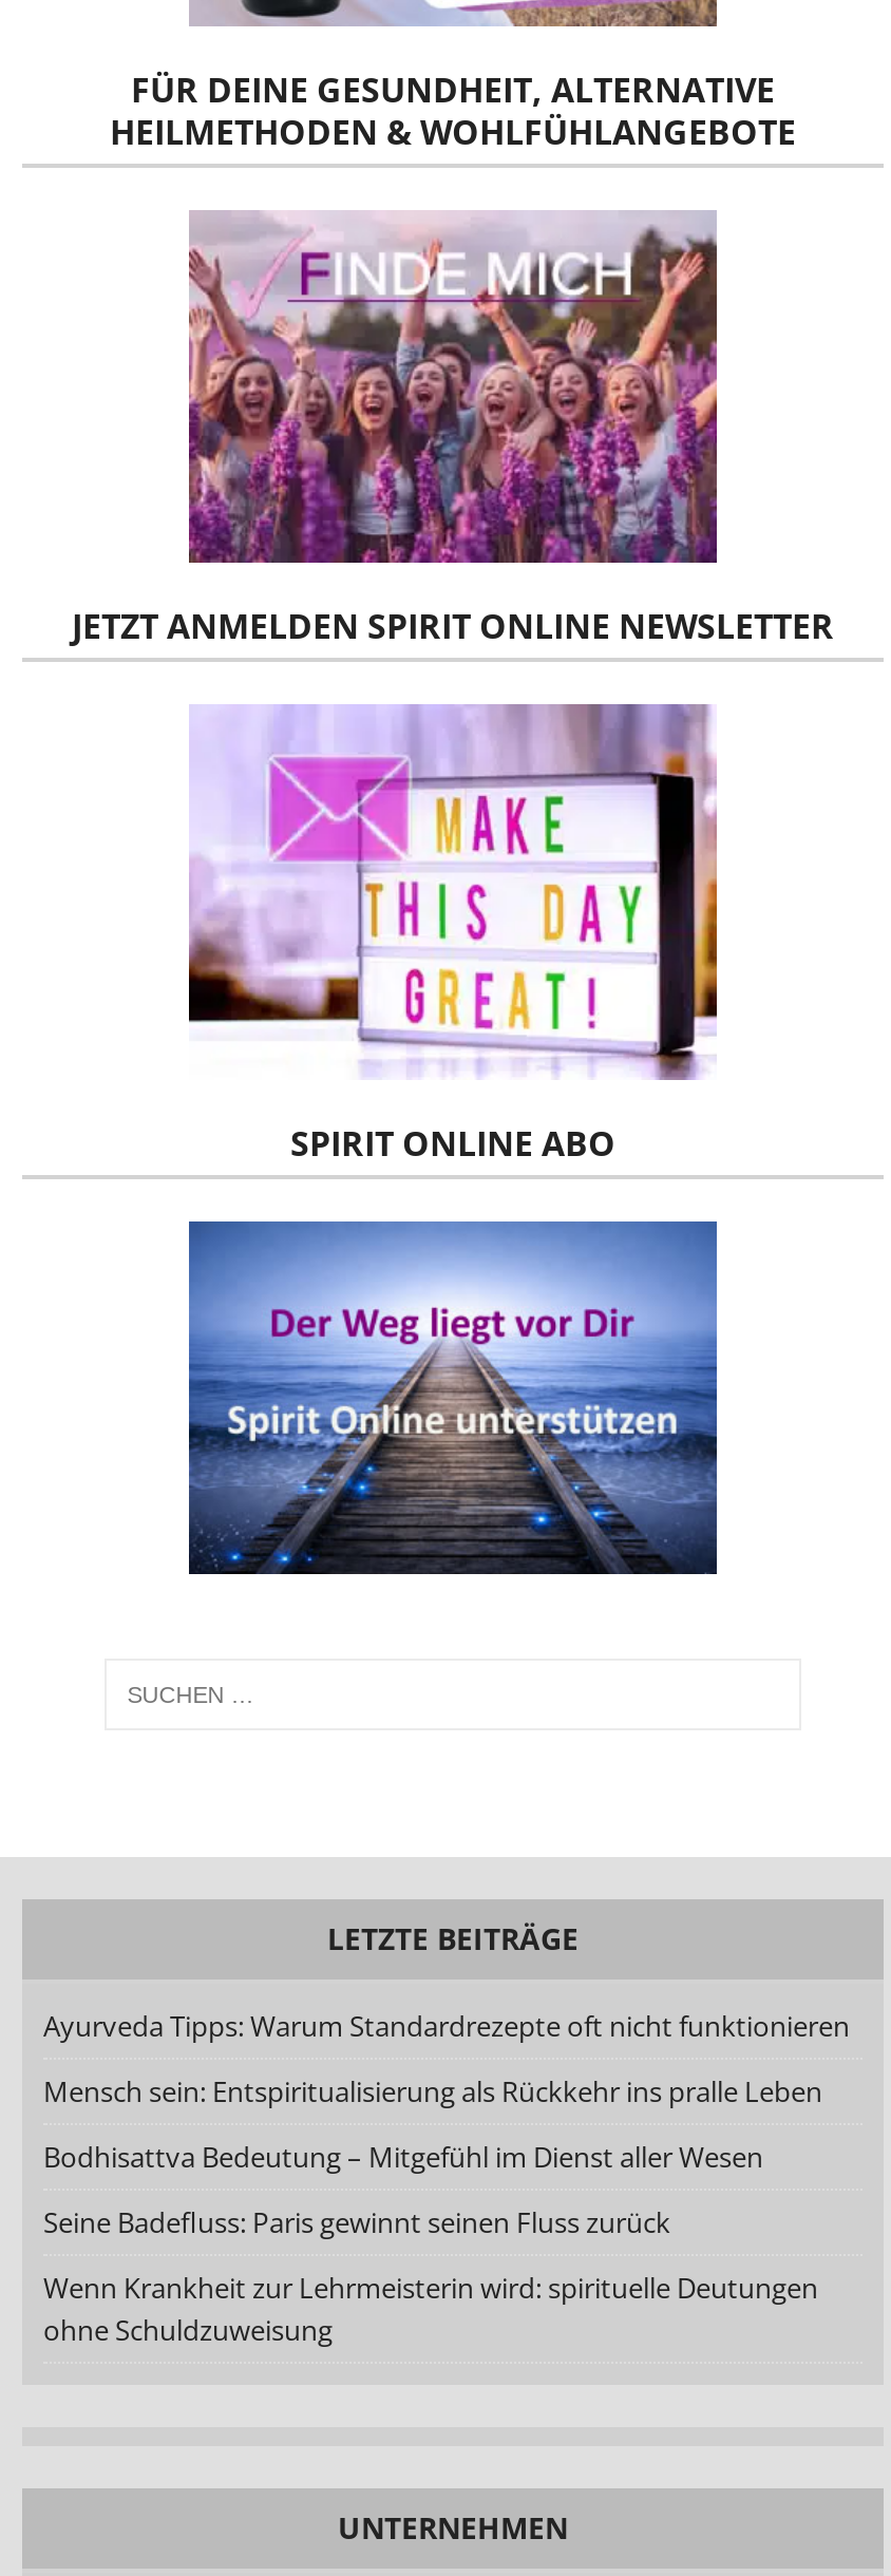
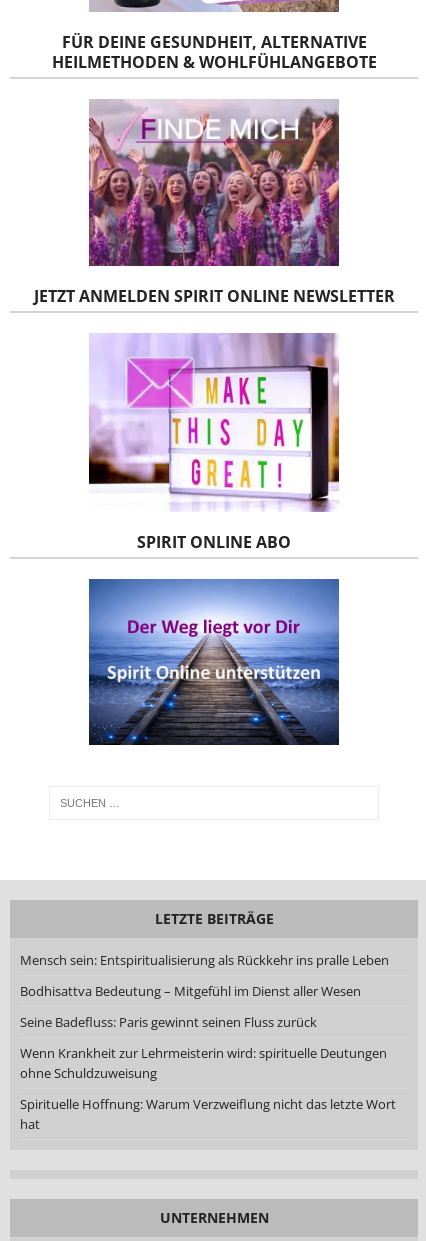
- Ayurveda Tipps: Warum Standardrezepte oft nicht funktionieren

moved up: Mensch sein: Entspiritualisierung als Rückkehr ins pralle Leben | Bodhisattva Bedeutung – Mitgefühl im Dienst aller Wesen | Seine Badefluss: Paris gewinnt seinen Fluss zurück | Wenn Krankheit zur Lehrmeisterin wird: spirituelle Deutungen | ohne Schuldzuweisung

+ Spirituelle Hoffnung: Warum Verzweiflung nicht das letzte Wort
+ hat
